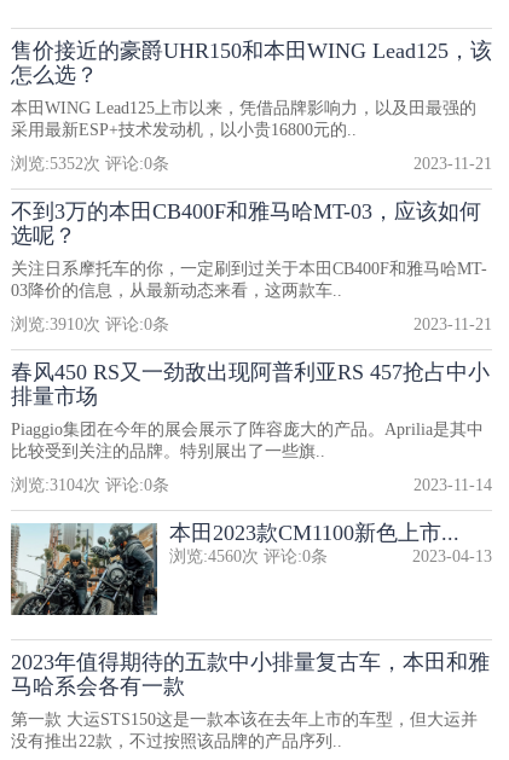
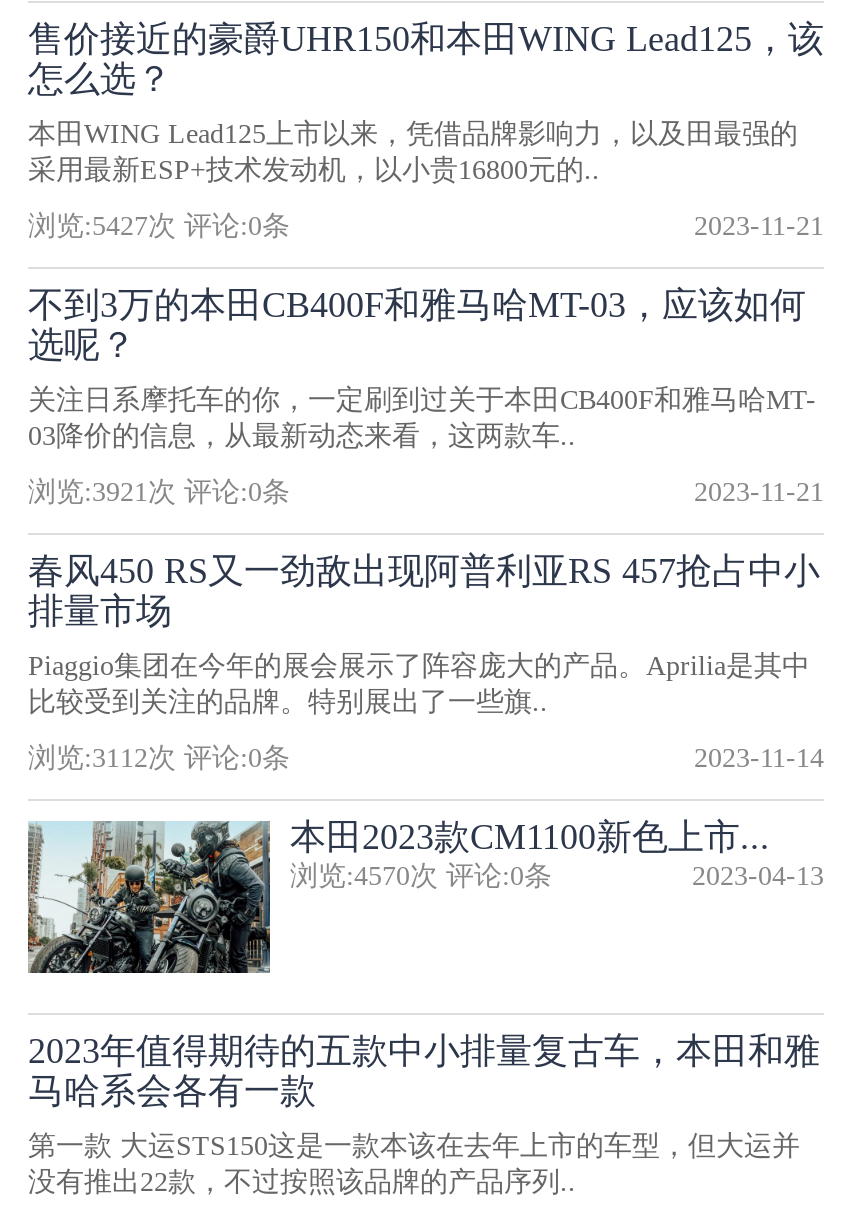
- 浏览:5352次 评论:0条
+ 浏览:5427次 评论:0条

- 浏览:3910次 评论:0条
+ 浏览:3921次 评论:0条

- 浏览:3104次 评论:0条
+ 浏览:3112次 评论:0条

- 浏览:4560次 评论:0条
+ 浏览:4570次 评论:0条
